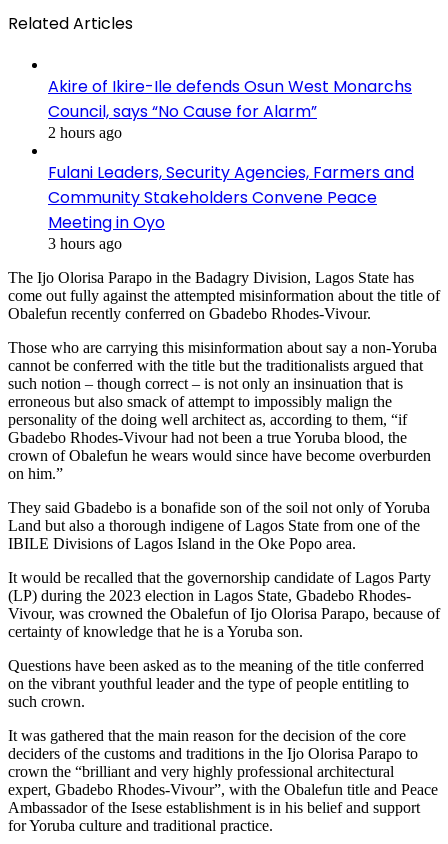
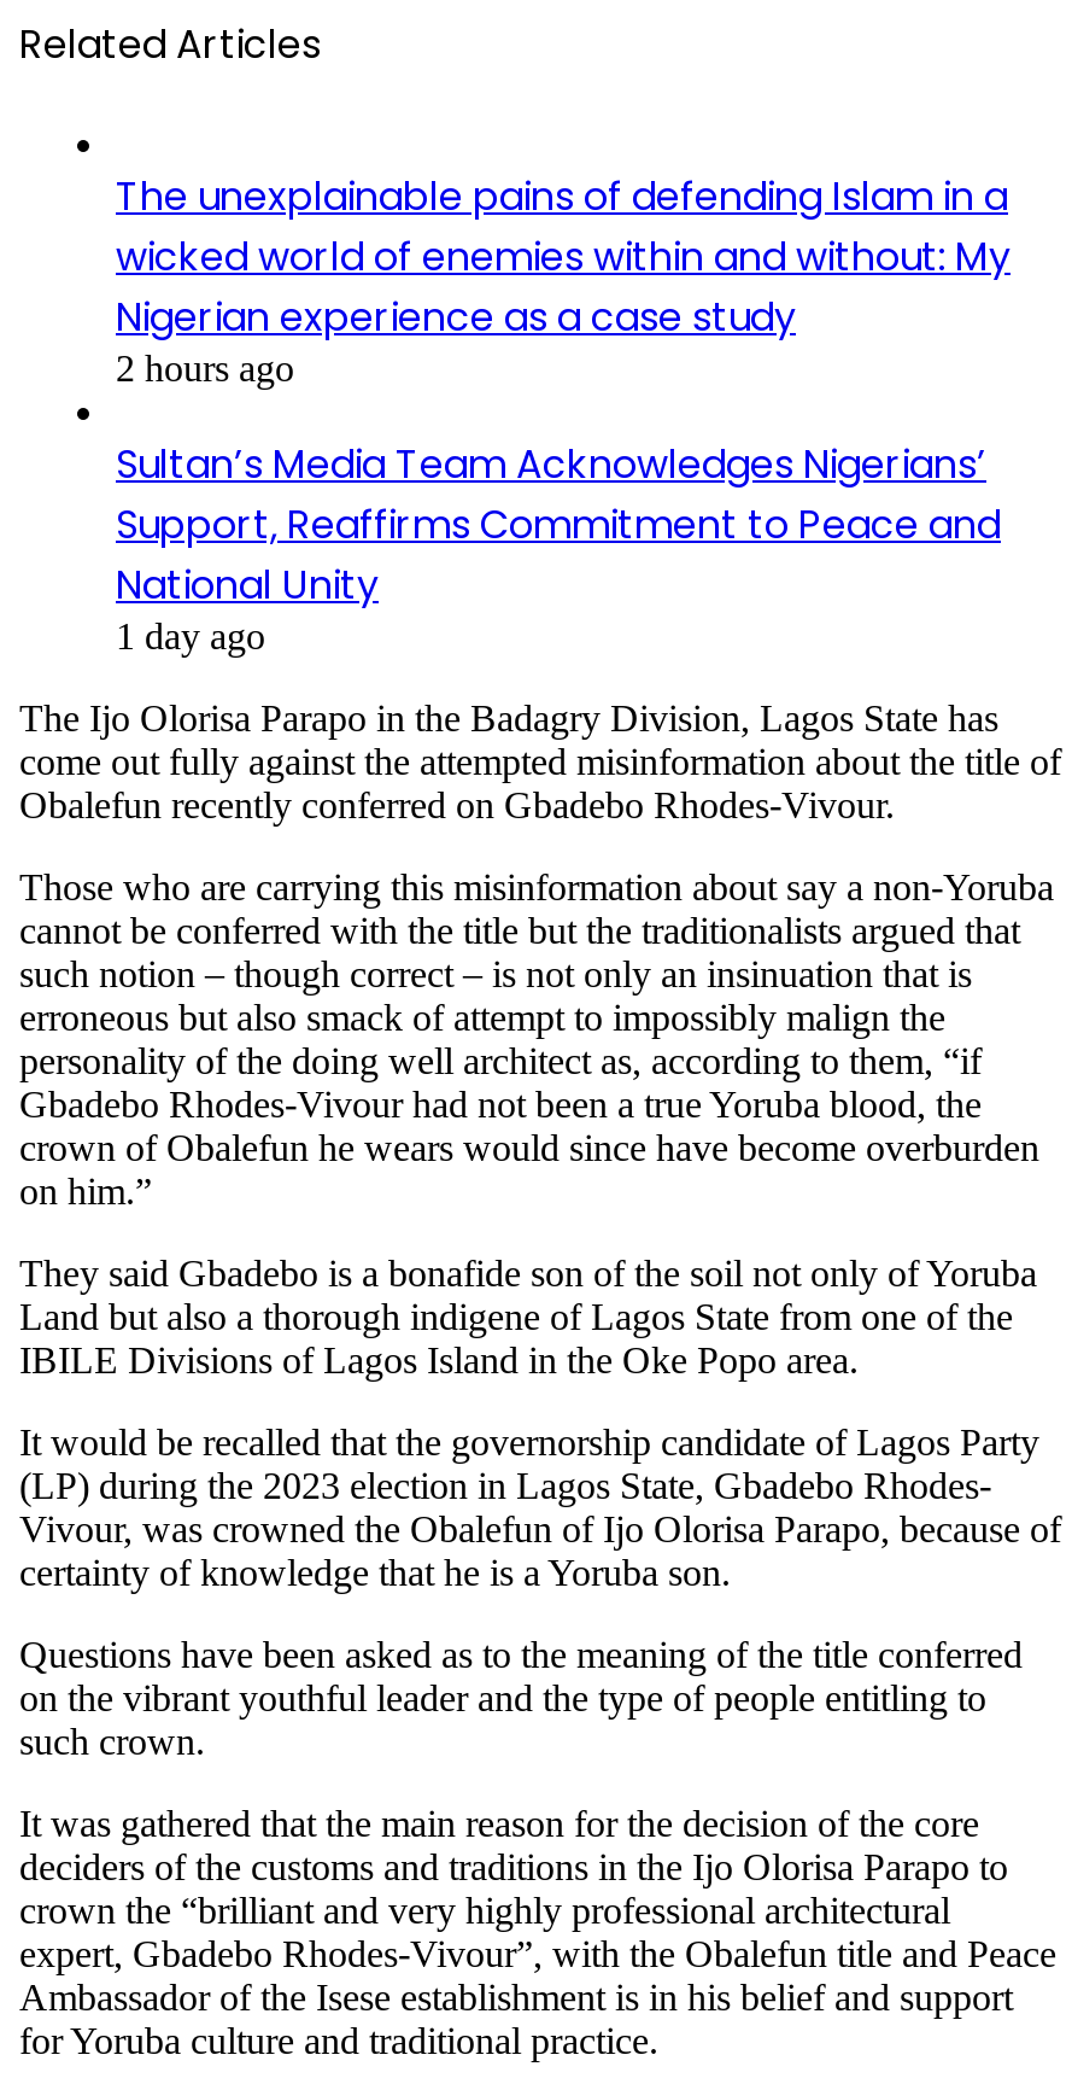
- Akire of Ikire-Ile defends Osun West Monarchs
- Council, says “No Cause for Alarm”
+ The unexplainable pains of defending Islam in a
+ wicked world of enemies within and without: My
+ Nigerian experience as a case study

- Fulani Leaders, Security Agencies, Farmers and
- Community Stakeholders Convene Peace
- Meeting in Oyo
- 3 hours ago
+ Sultan’s Media Team Acknowledges Nigerians’
+ Support, Reaffirms Commitment to Peace and
+ National Unity
+ 1 day ago
